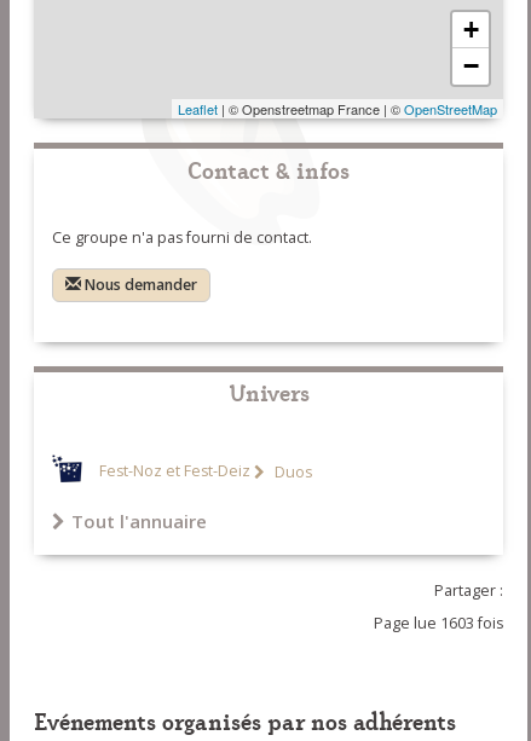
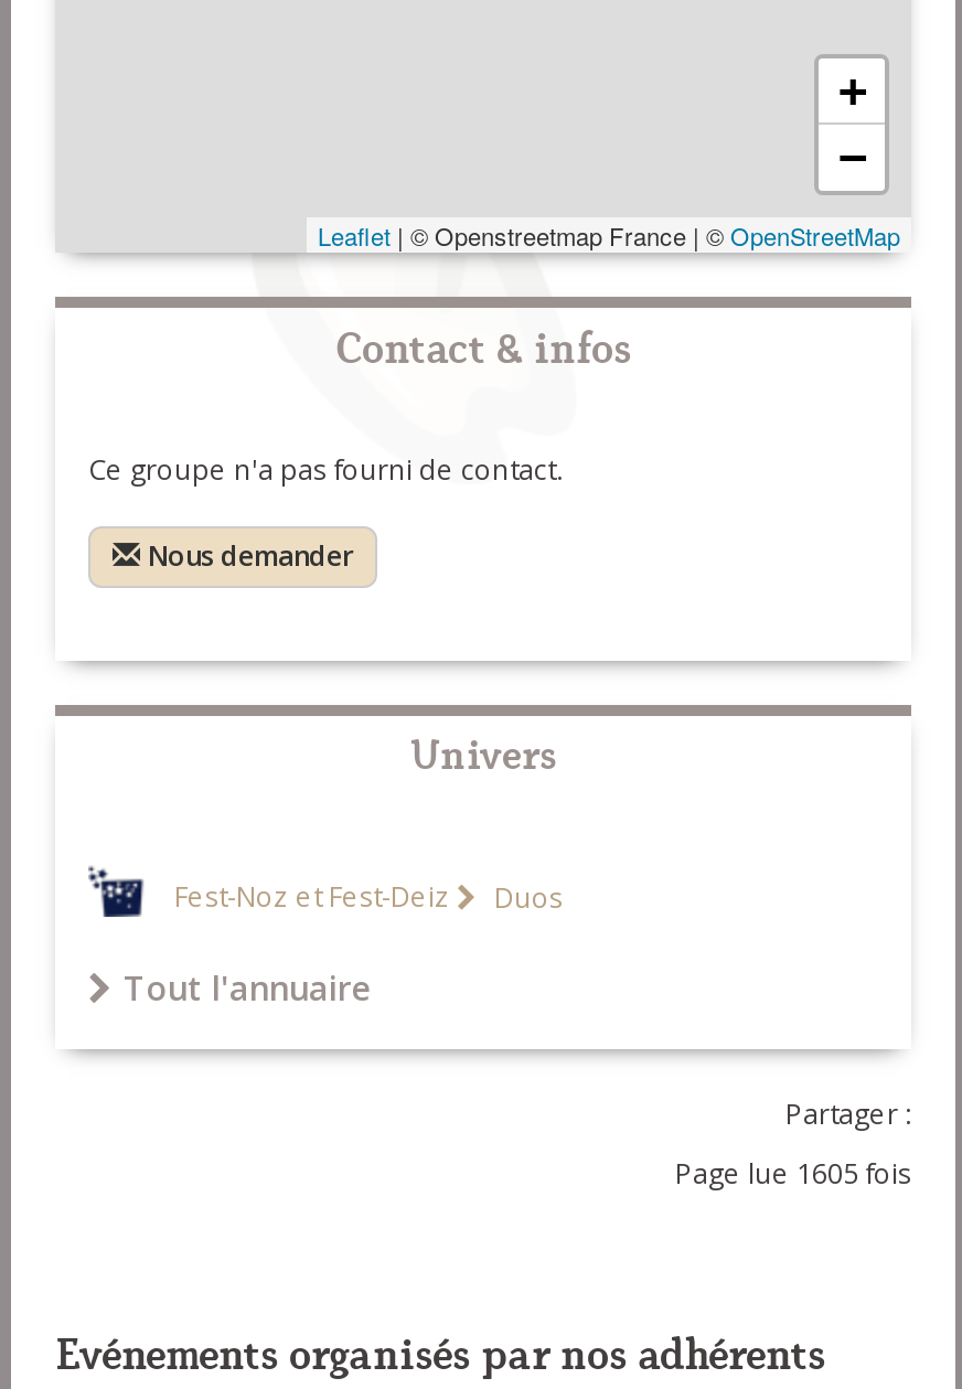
- Page lue 1603 fois
+ Page lue 1605 fois
